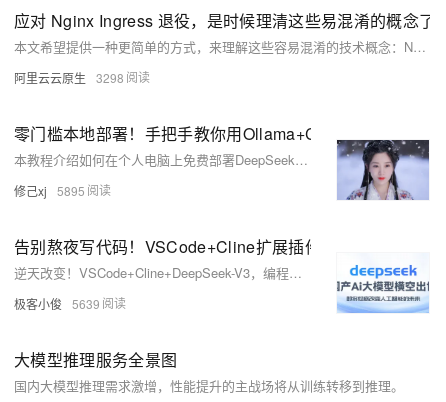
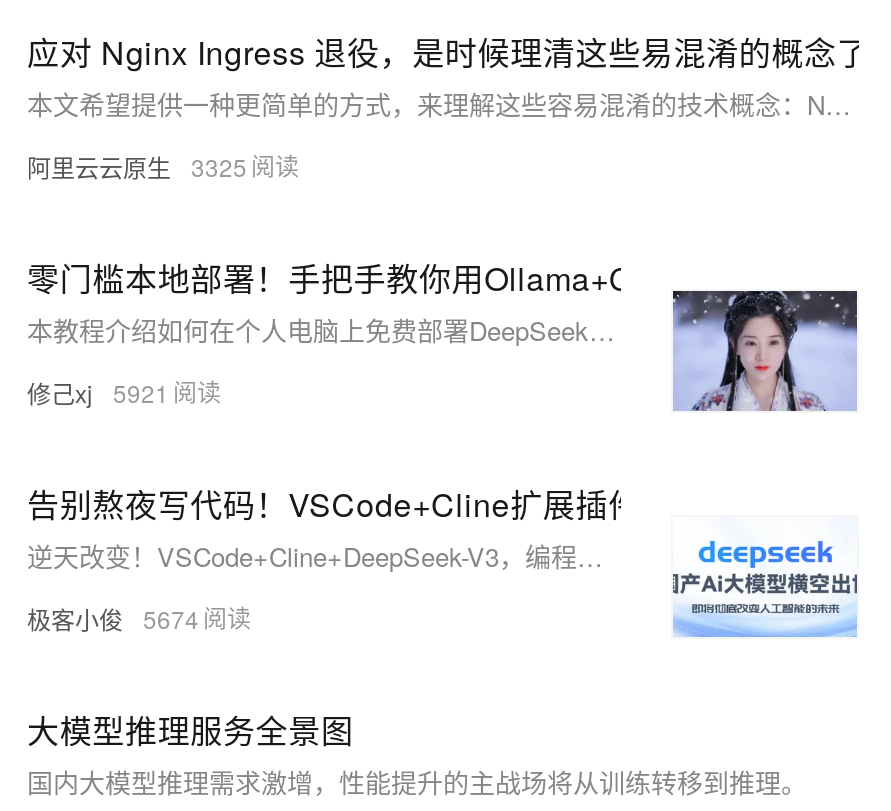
- 阿里云云原生 3298
+ 阿里云云原生 3325

- 修己xj 5895
+ 修己xj 5921

- 极客小俊 5639
+ 极客小俊 5674
